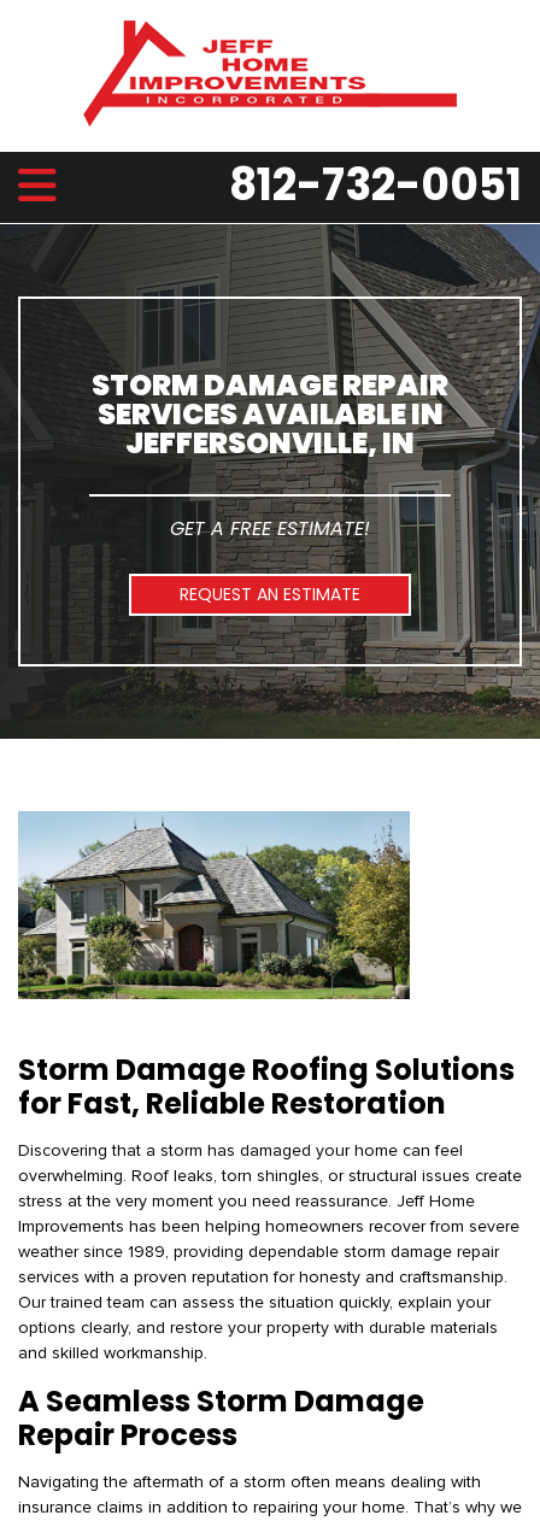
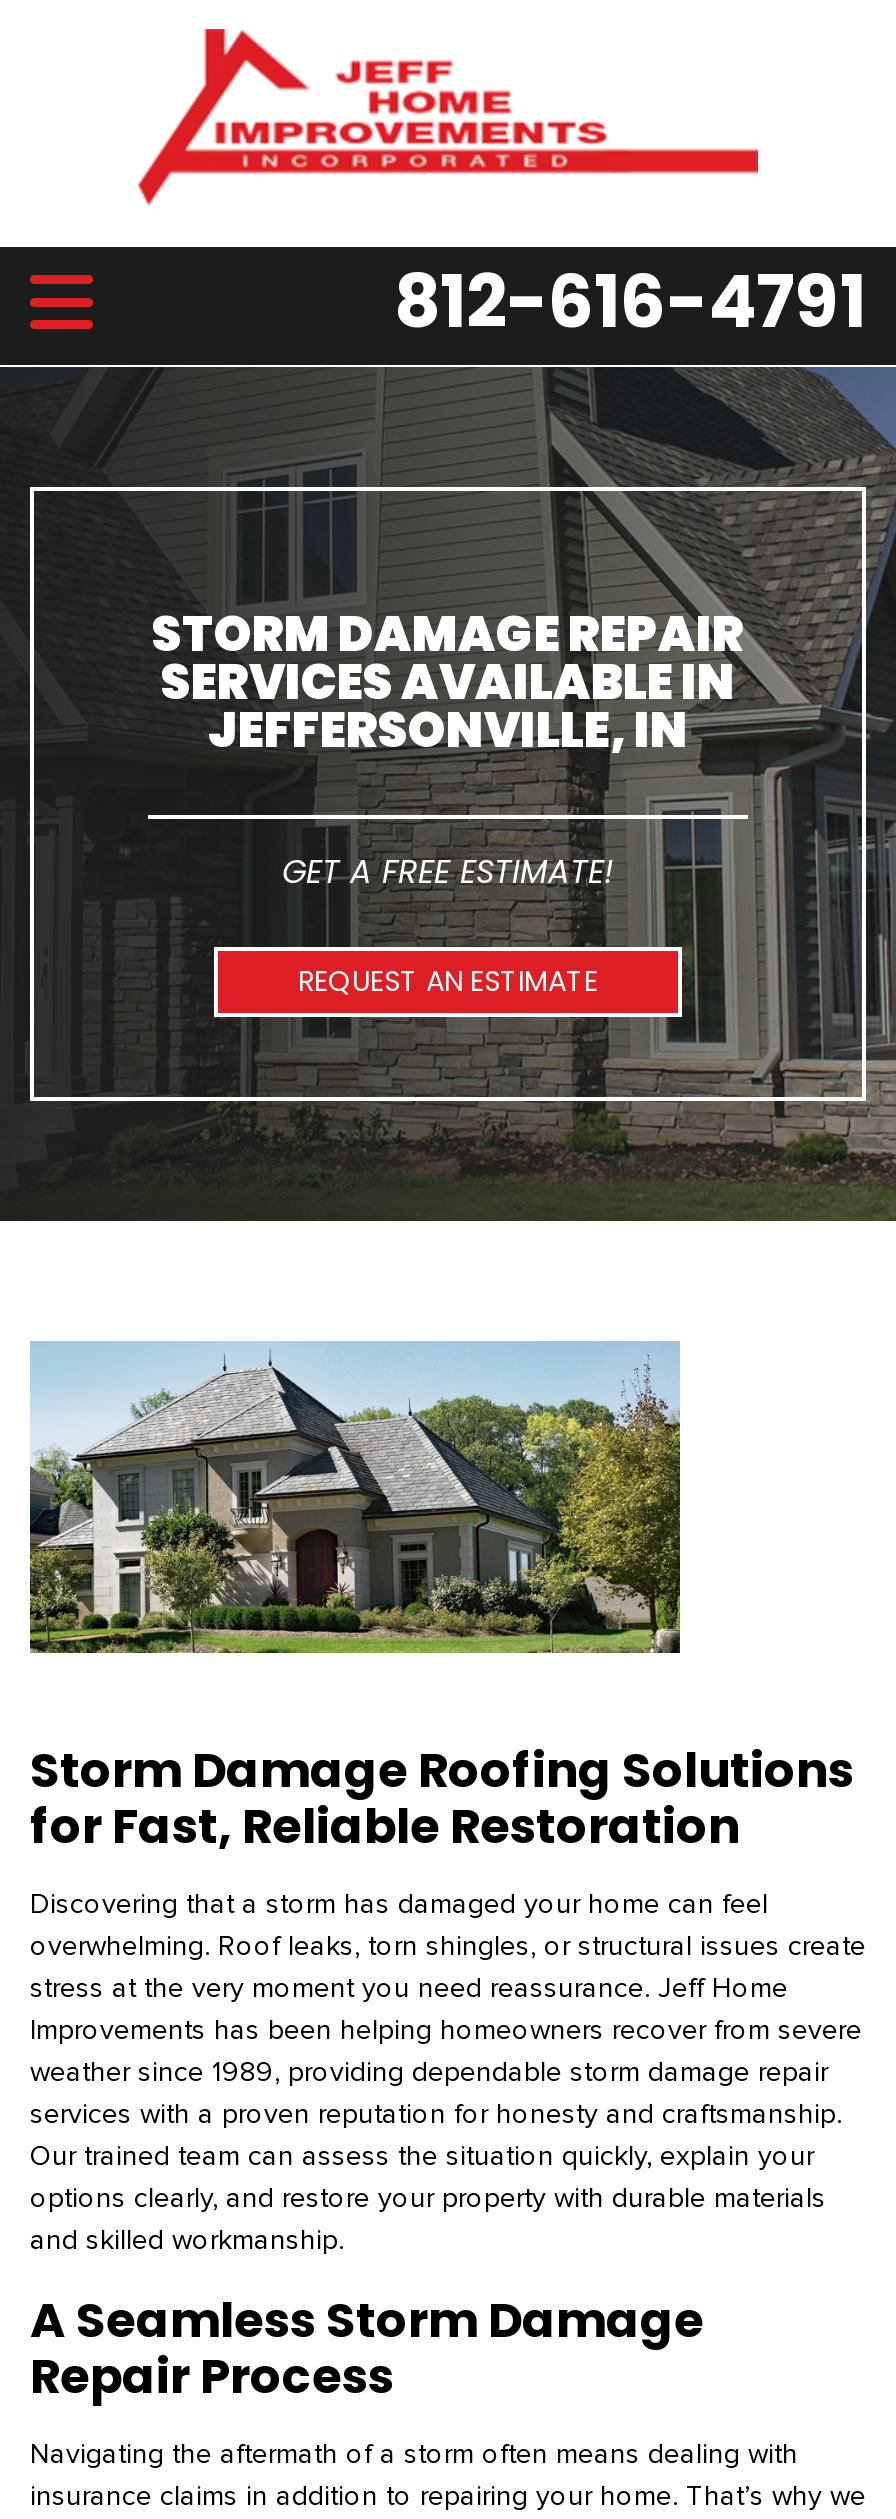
- 812-732-0051
+ 812-616-4791
